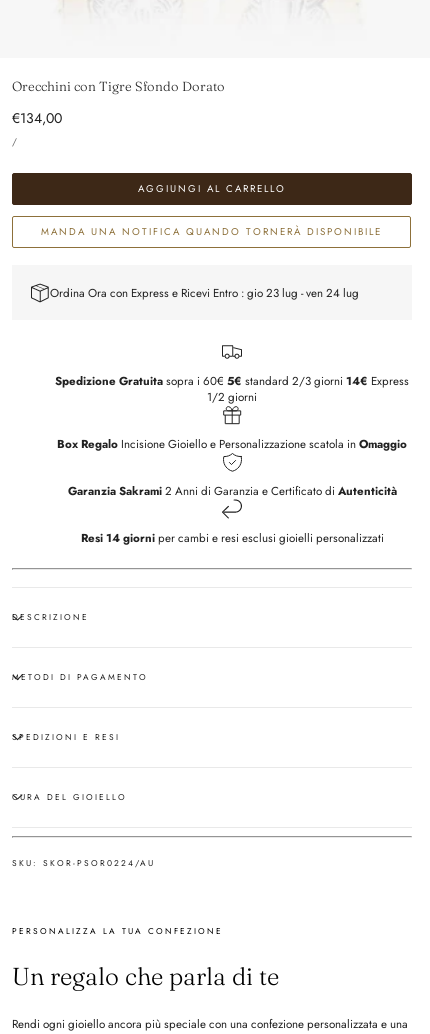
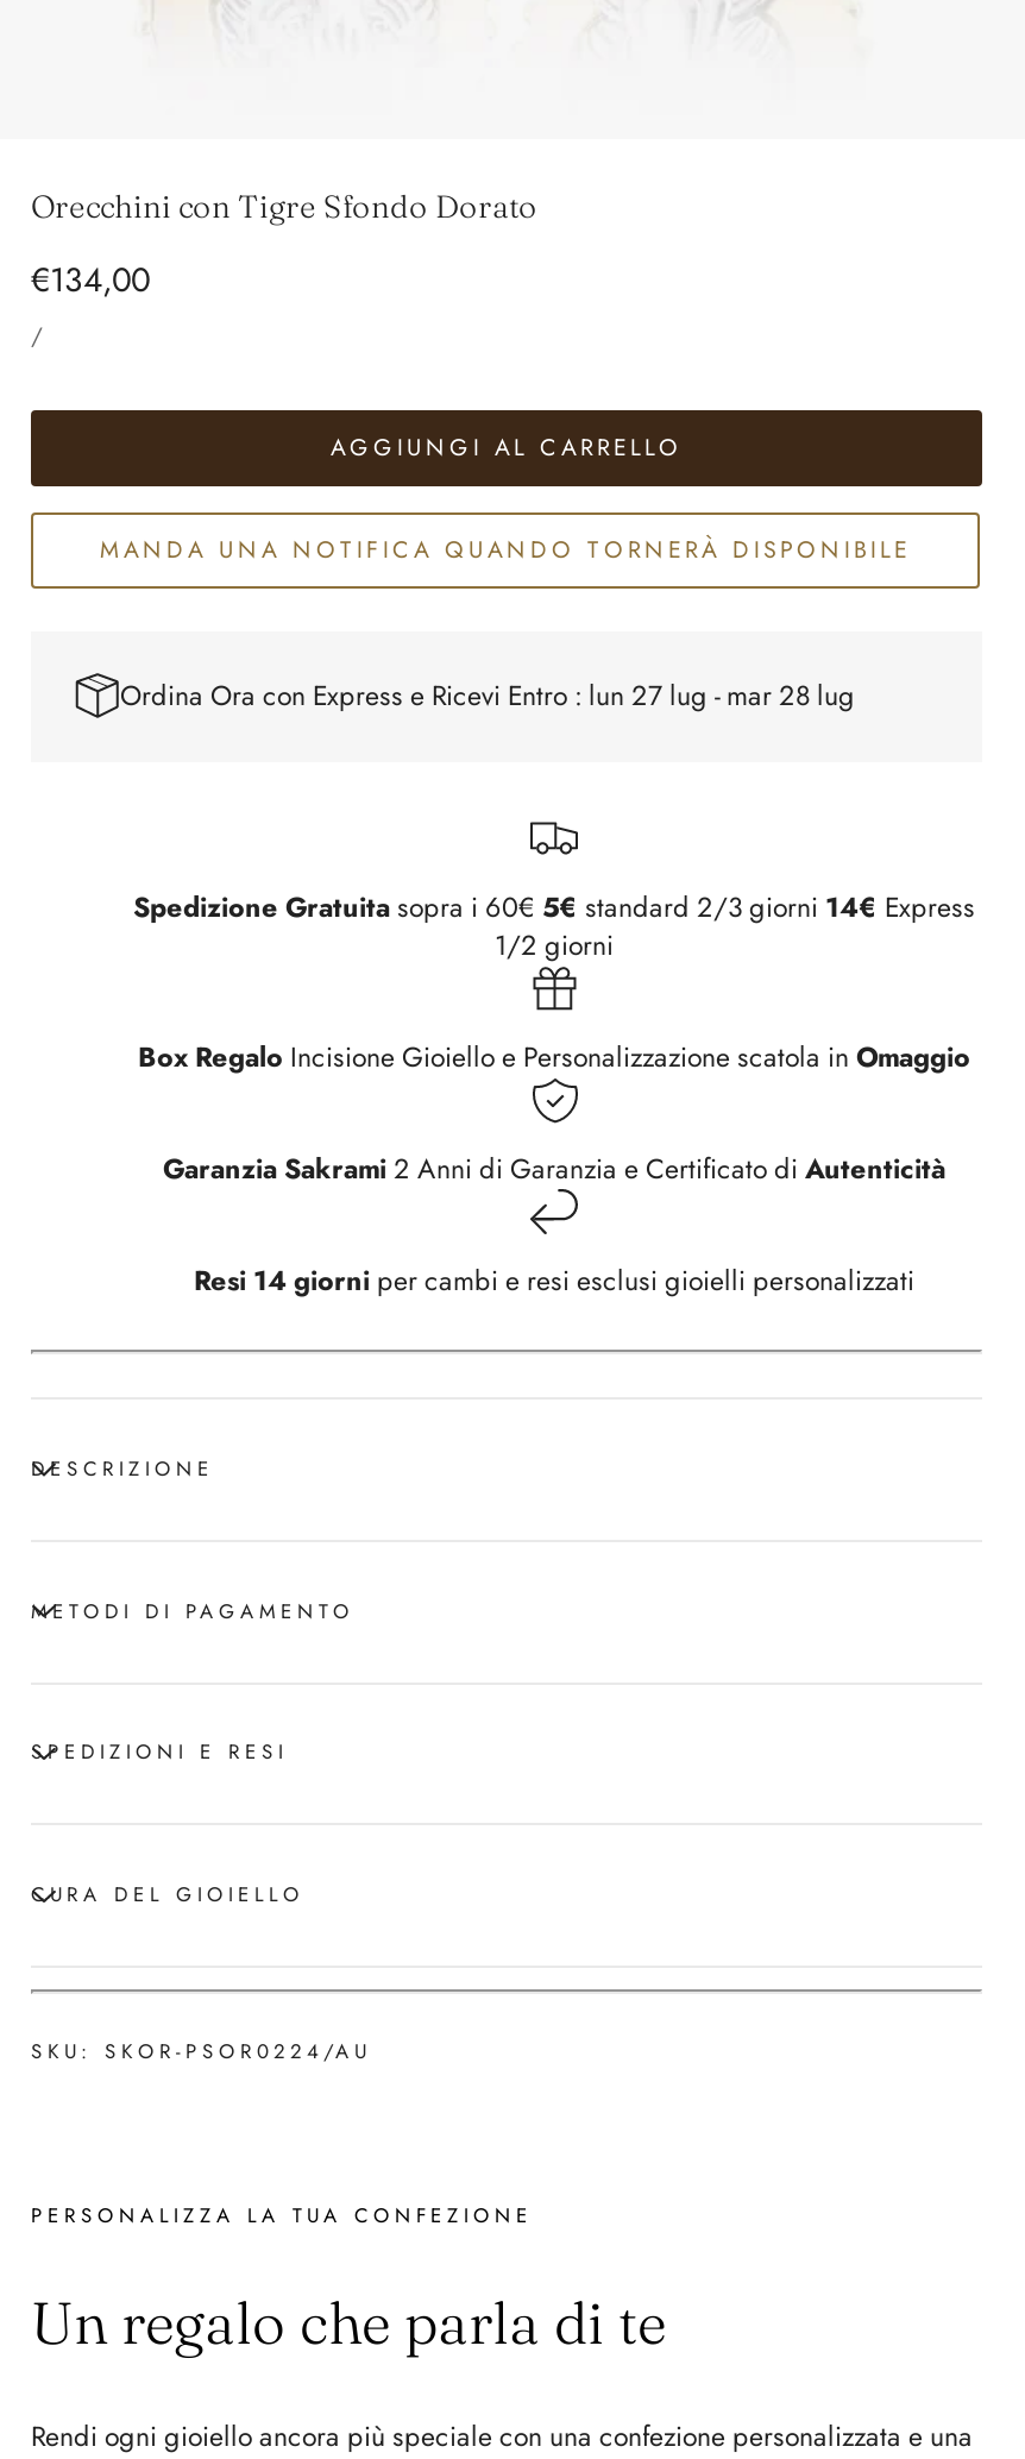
- Ordina Ora con Express e Ricevi Entro : gio 23 lug - ven 24 lug
+ Ordina Ora con Express e Ricevi Entro : lun 27 lug - mar 28 lug
